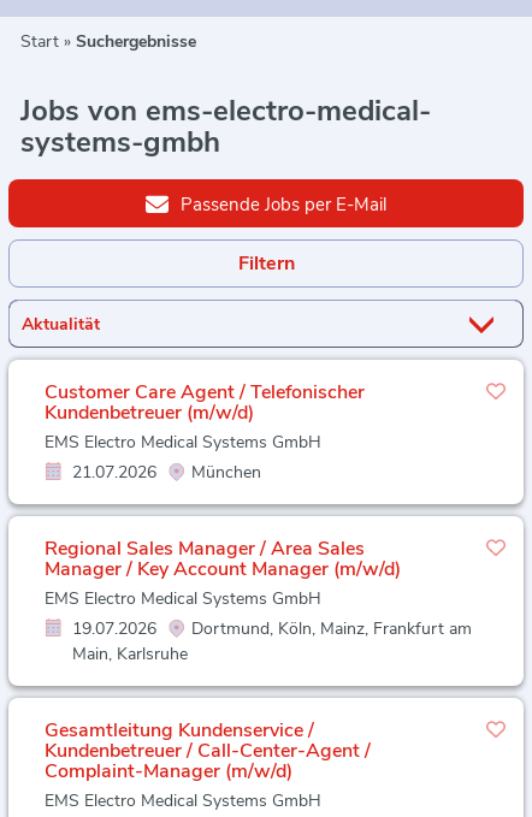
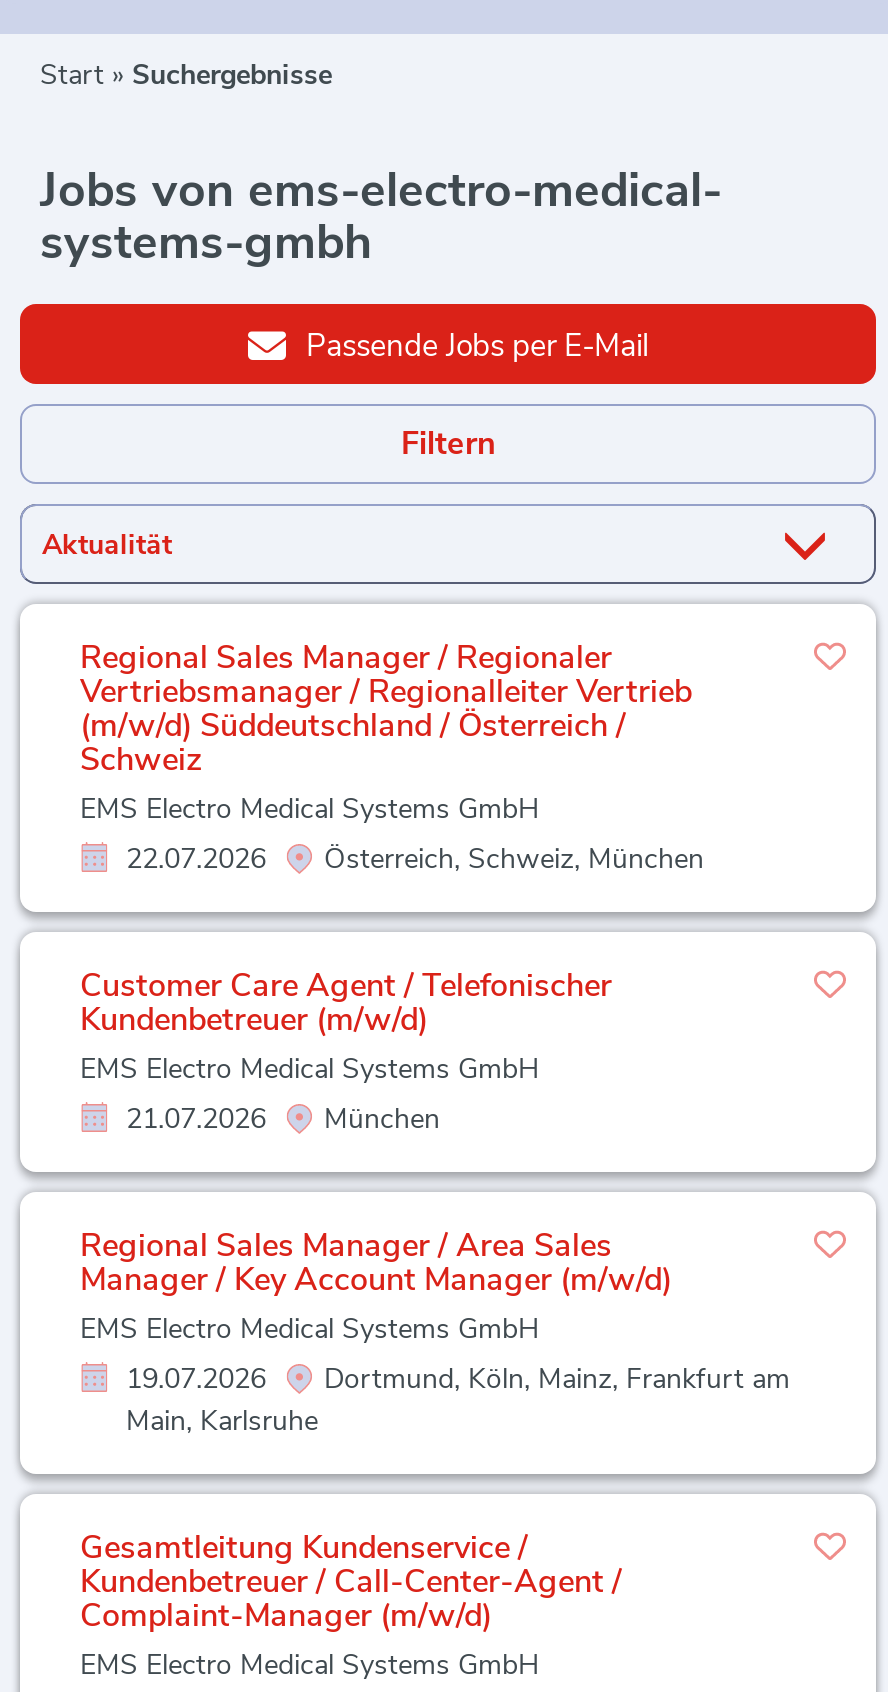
+ Regional Sales Manager / Regionaler
+ Vertriebsmanager / Regionalleiter Vertrieb
+ (m/w/d) Süddeutschland / Österreich /
+ Schweiz
+ 22.07.2026

+ EMS Electro Medical Systems GmbH
+ Österreich, Schweiz, München
